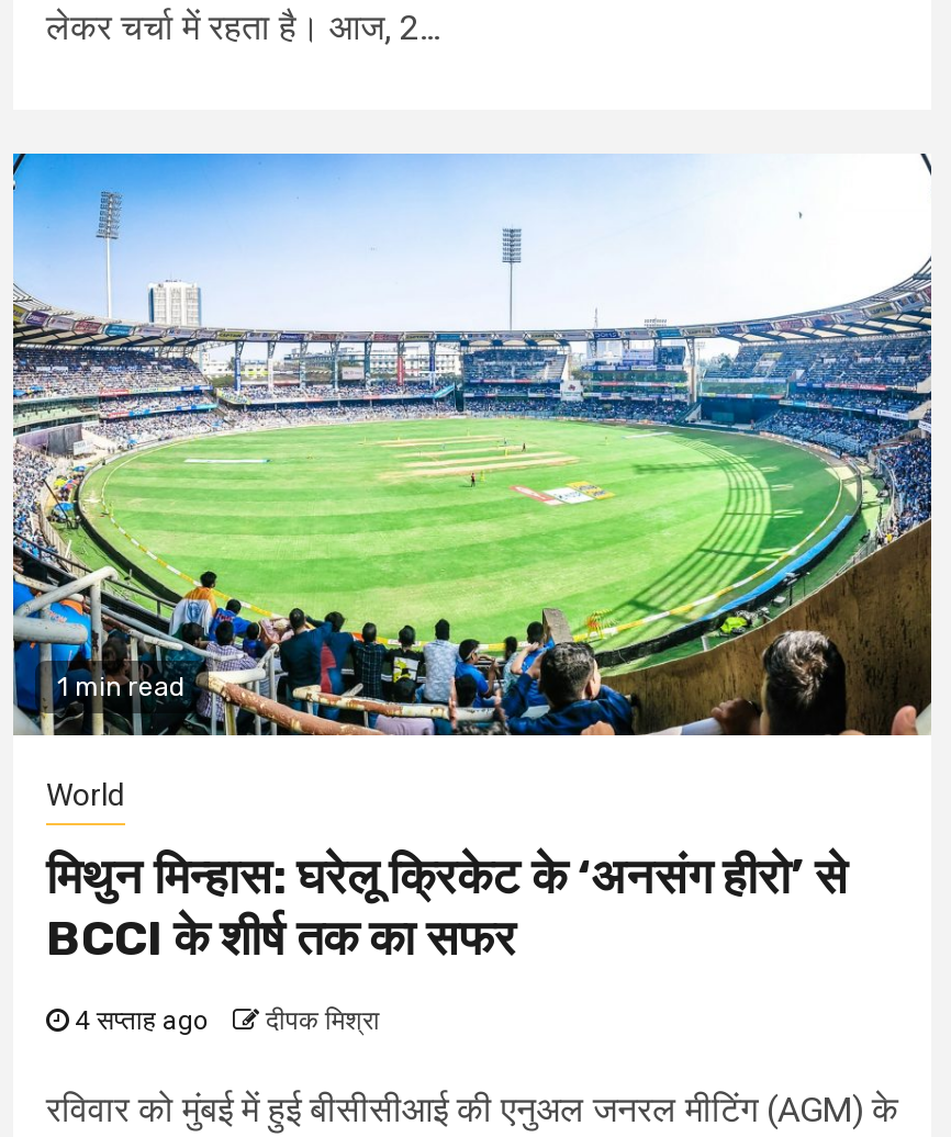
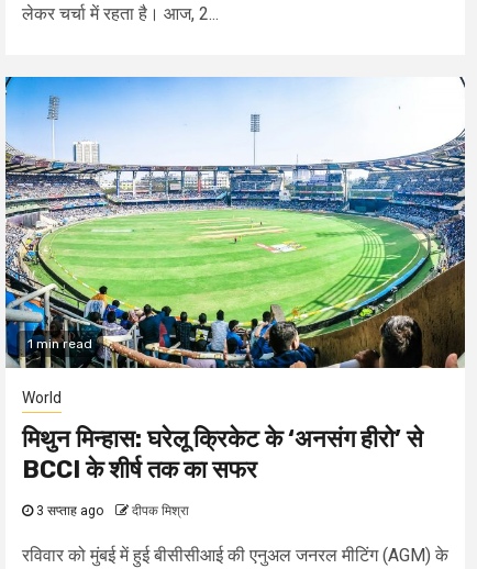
- 4 सप्ताह ago दीपक मिश्रा
+ 3 सप्ताह ago दीपक मिश्रा
